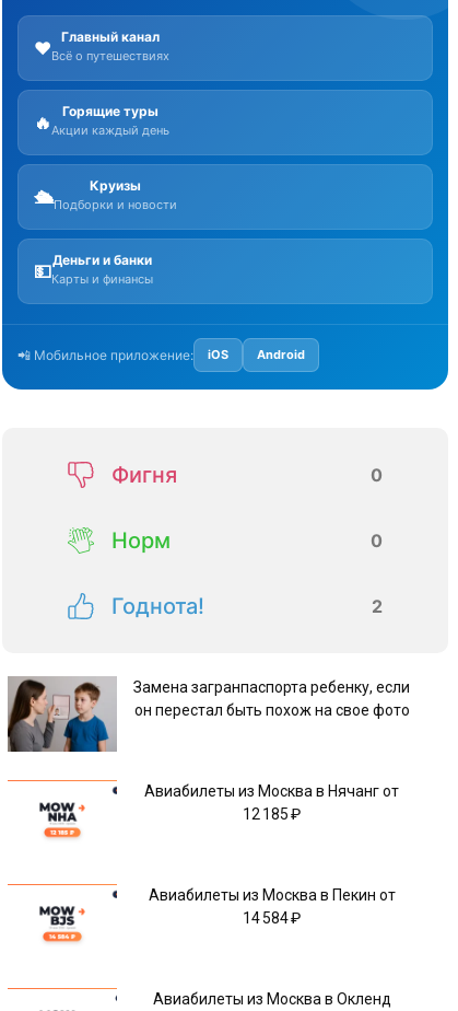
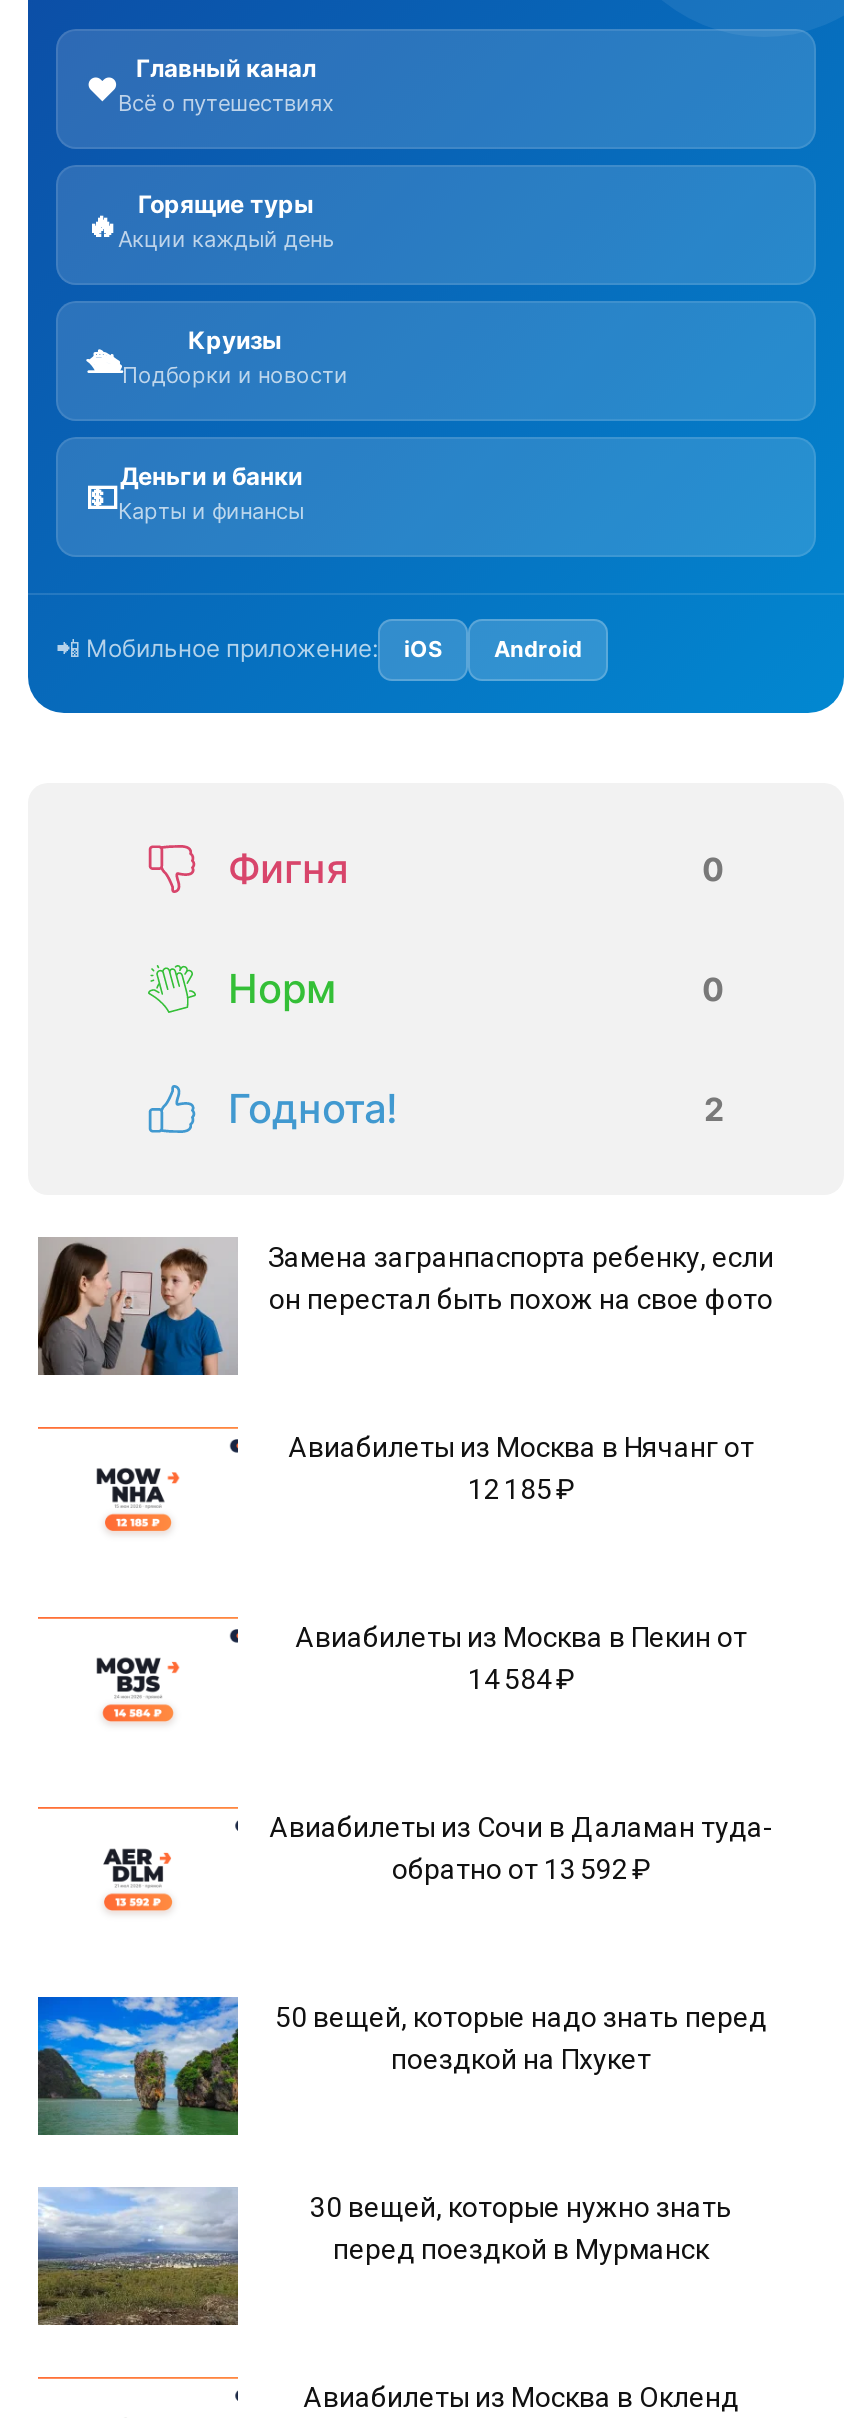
+ [image]
+ 50 вещей, которые надо знать перед
+ поездкой на Пхукет

+ [image]
+ 30 вещей, которые нужно знать
+ перед поездкой в Мурманск

+ [image]

+ Авиабилеты из Сочи в Даламан туда-
+ обратно от 13 592 ₽
